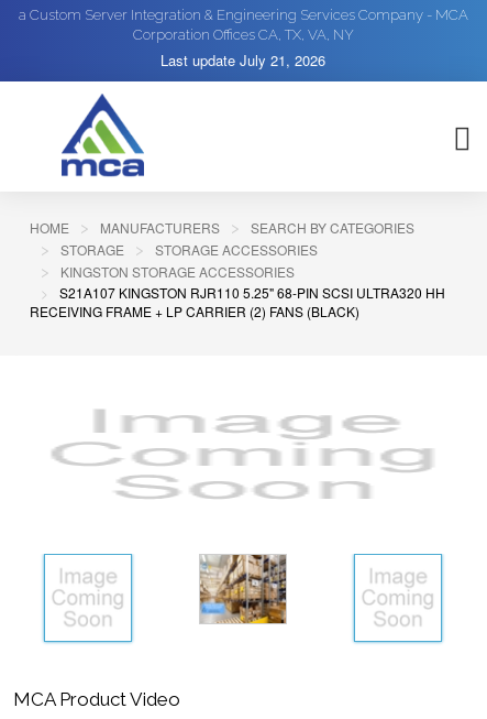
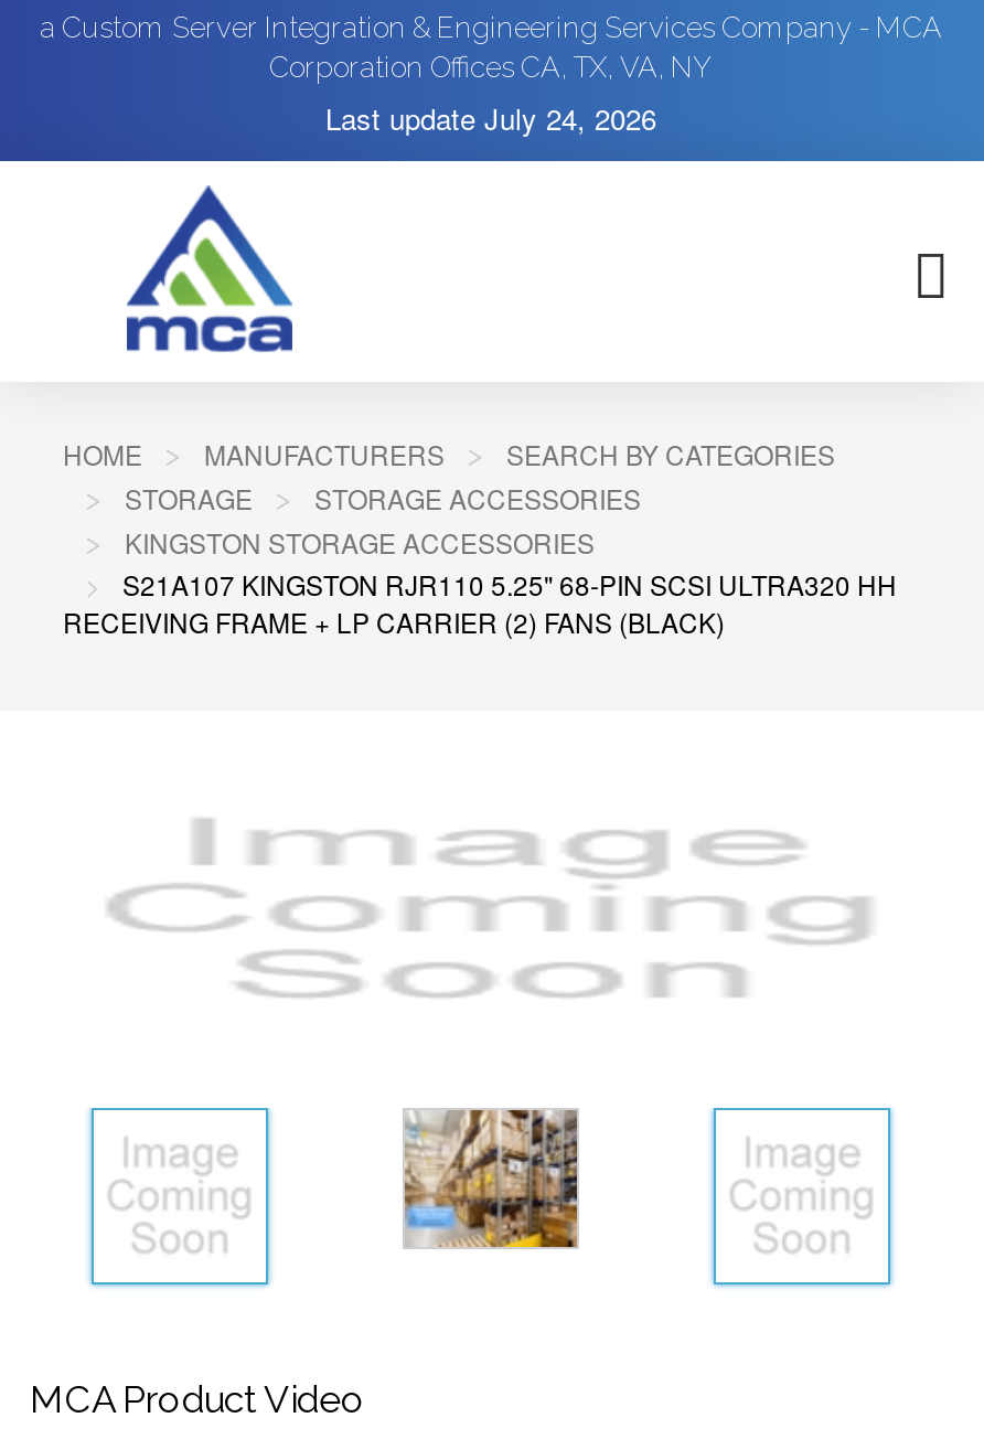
- Last update July 21, 2026
+ Last update July 24, 2026
